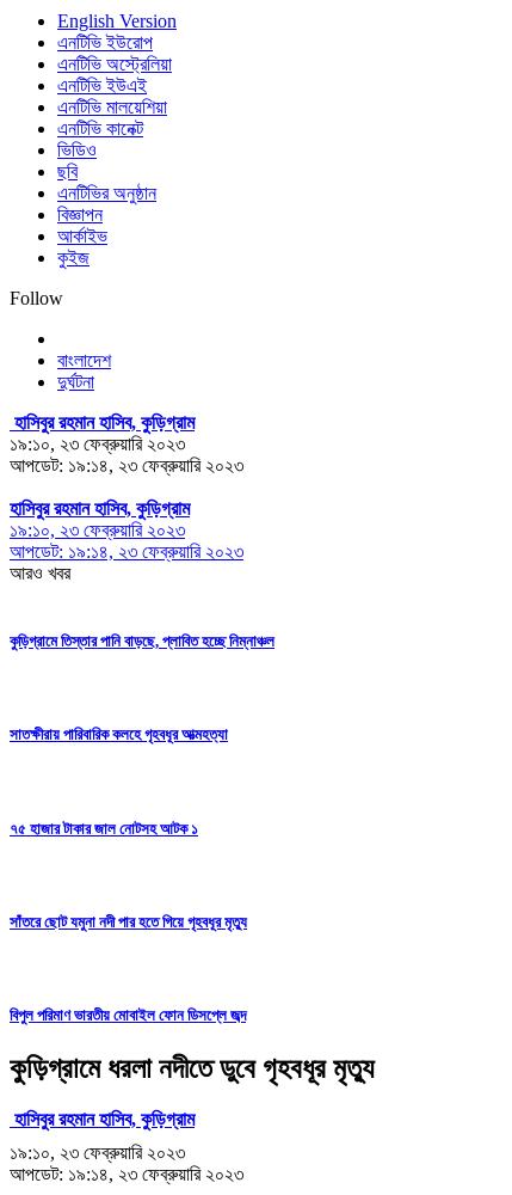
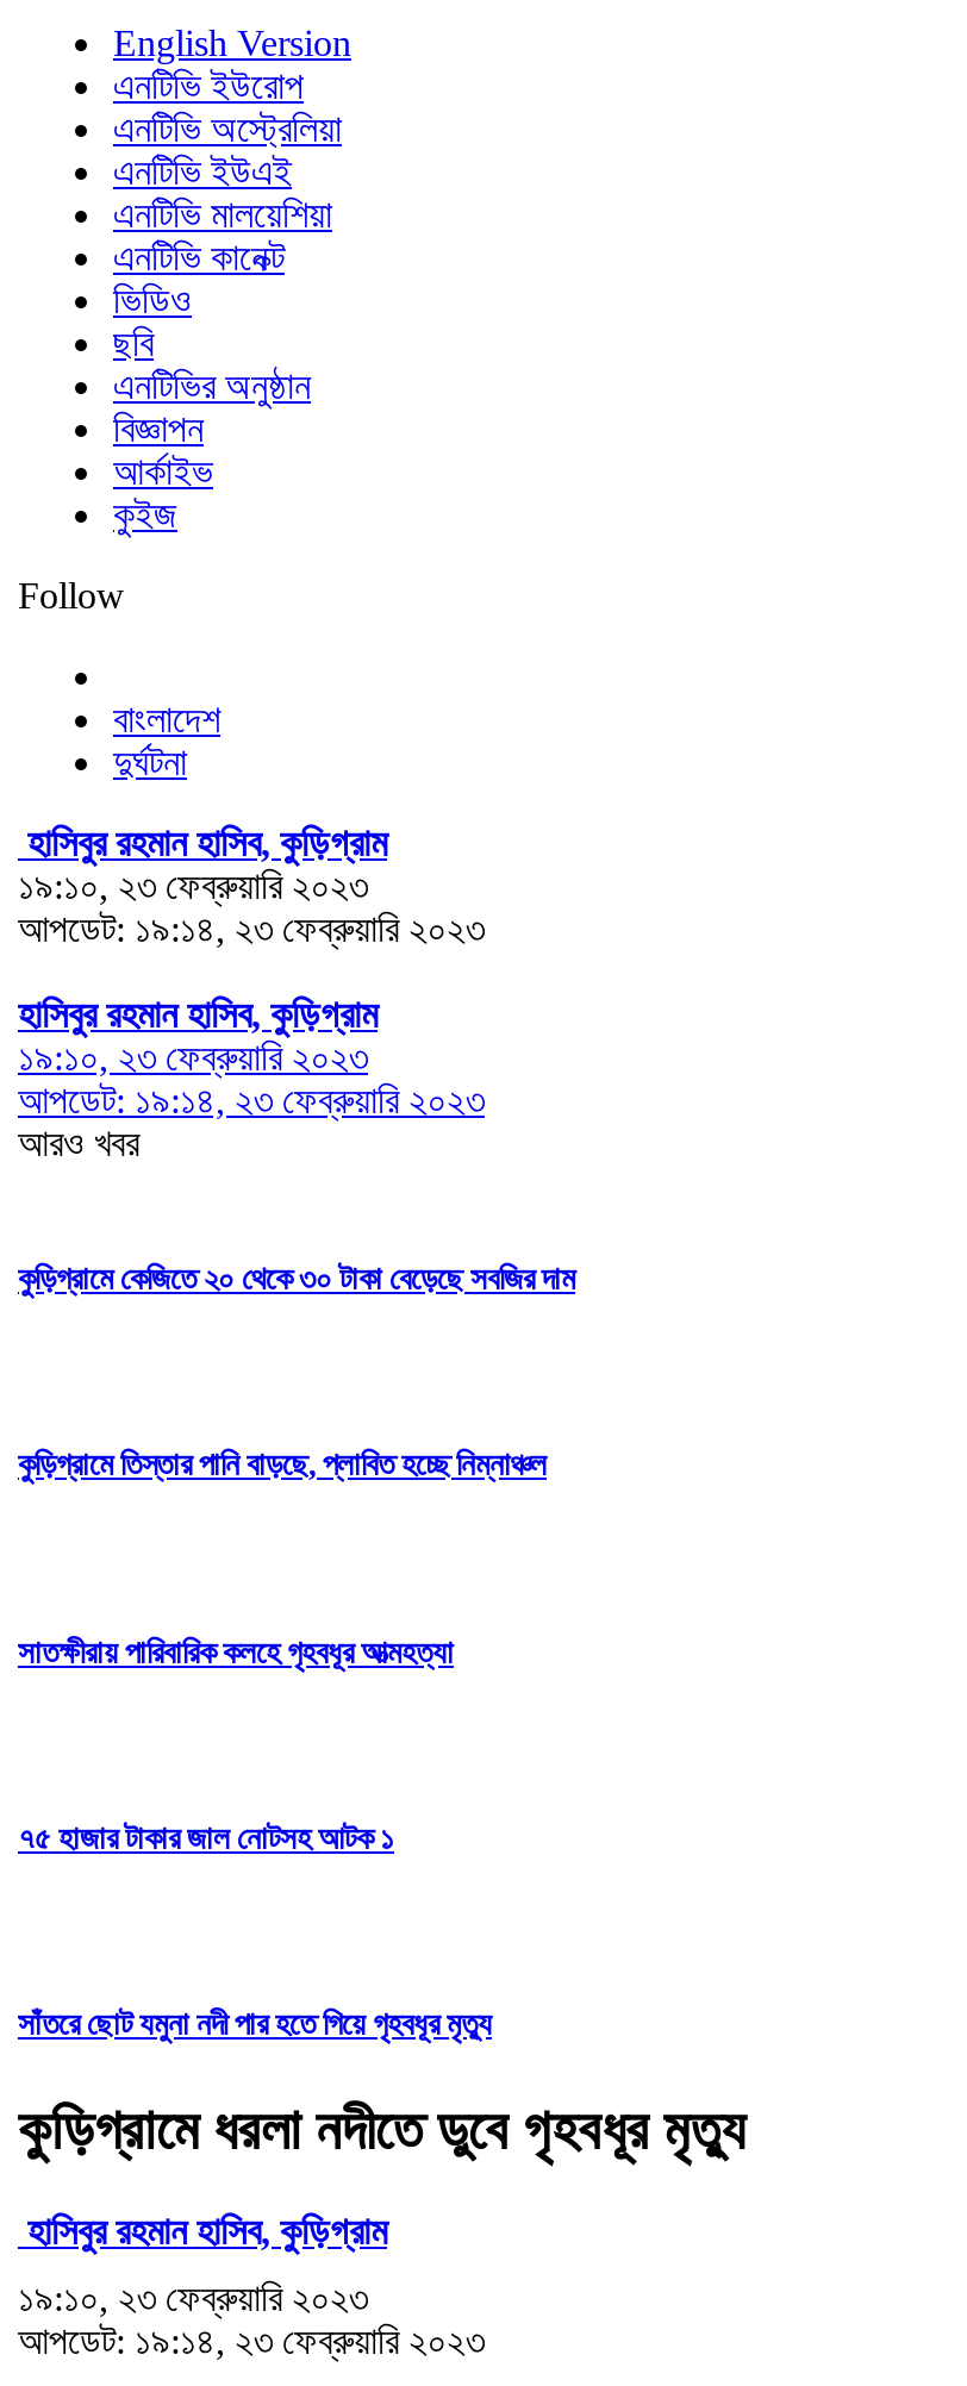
+ কুড়িগ্রামে কেজিতে ২০ থেকে ৩০ টাকা বেড়েছে সবজির দাম

moved down: সাতক্ষীরায় পারিবারিক কলহে গৃহবধূর আত্মহত্যা | ৭৫ হাজার টাকার জাল নোটসহ আটক ১ | সাঁতরে ছোট যমুনা নদী পার হতে গিয়ে গৃহবধূর মৃত্যু

- বিপুল পরিমাণ ভারতীয় মোবাইল ফোন ডিসপ্লে জব্দ
